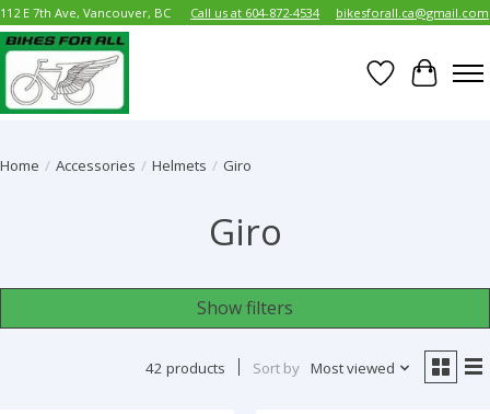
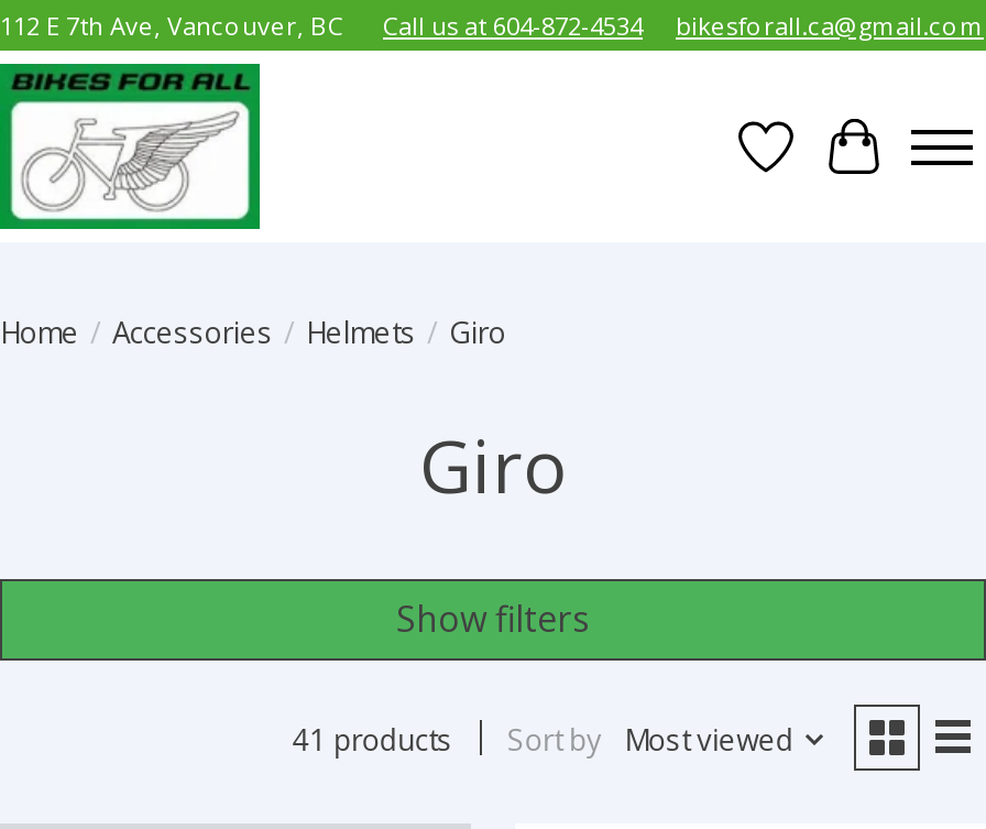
- 42 products Sort by Most viewed
+ 41 products Sort by Most viewed
